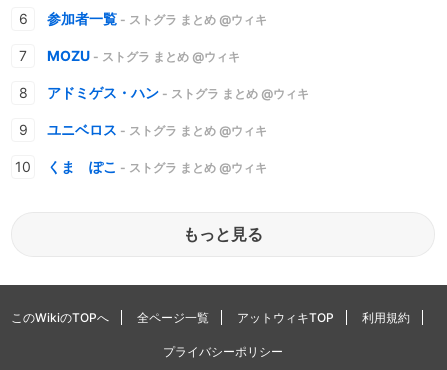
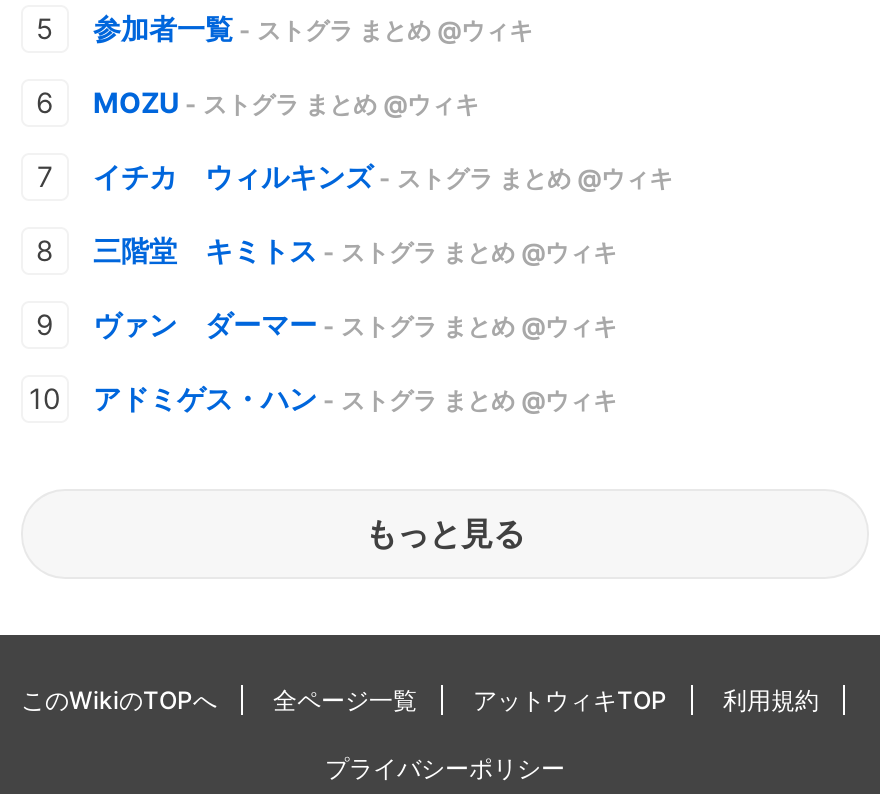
+ イチカ ウィルキンズ- ストグラ まとめ @ウィキ
+ 三階堂 キミトス- ストグラ まとめ @ウィキ
+ ヴァン ダーマー- ストグラ まとめ @ウィキ

moved down: アドミゲス・ハン- ストグラ まとめ @ウィキ

- ユニベロス- ストグラ まとめ @ウィキ
- くま ぽこ- ストグラ まとめ @ウィキ
